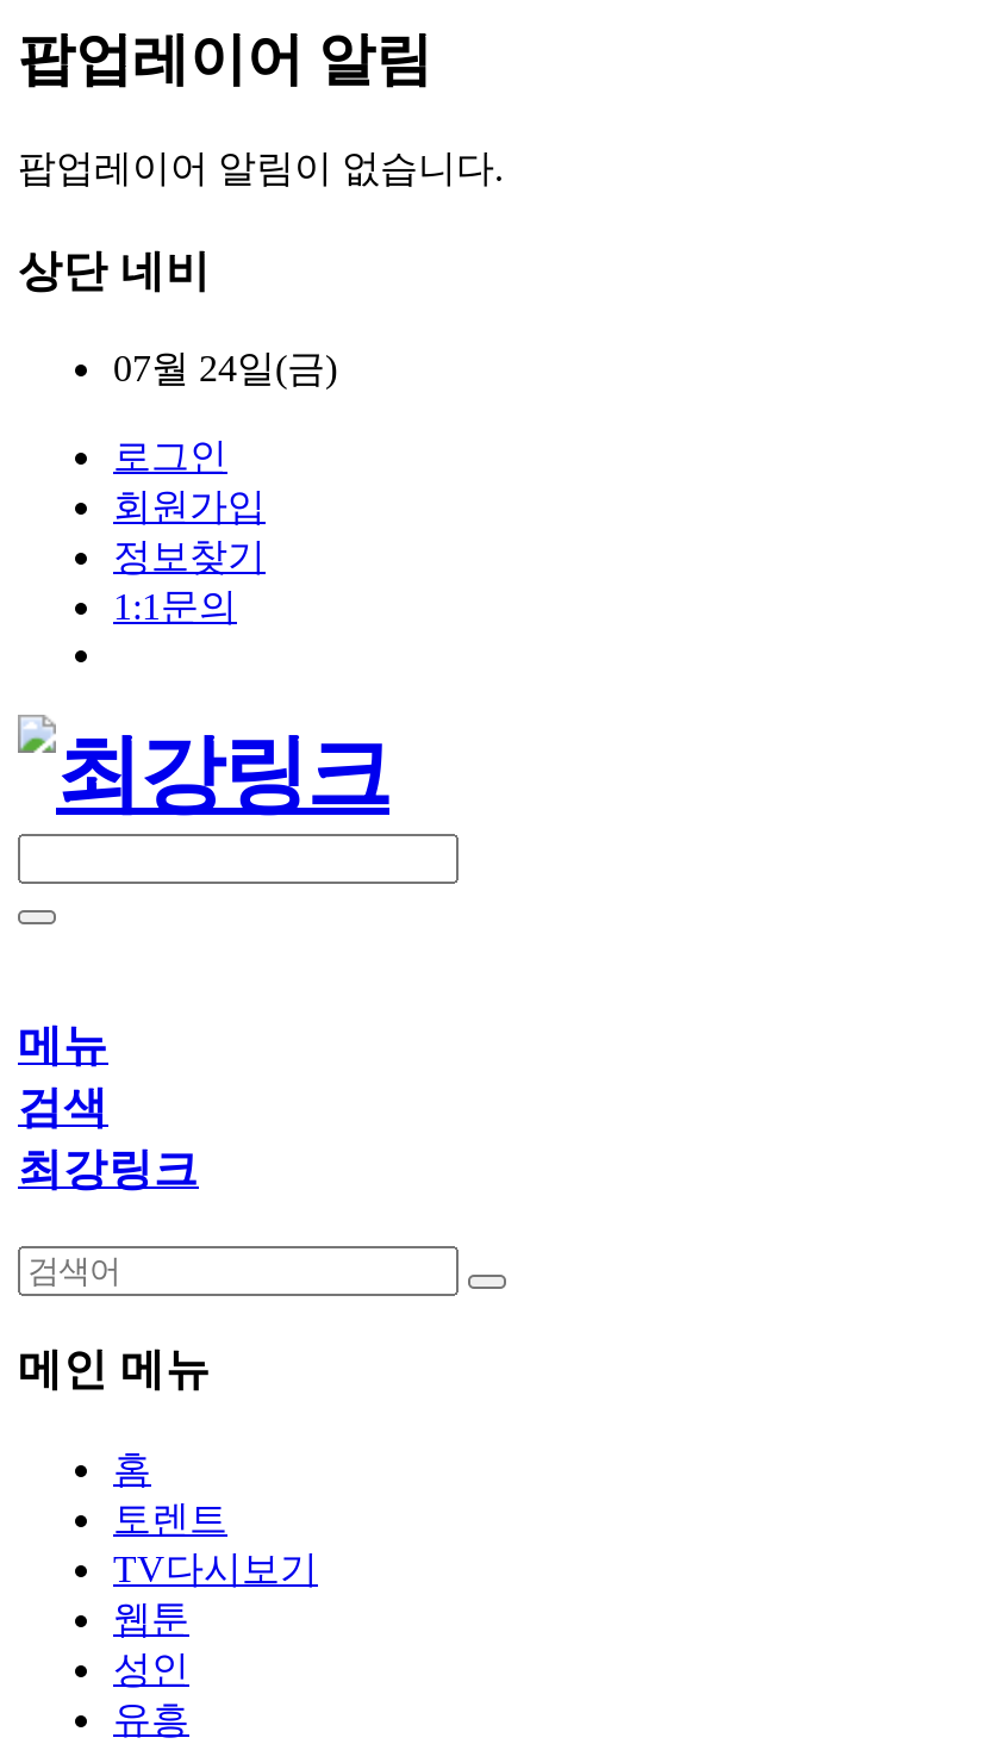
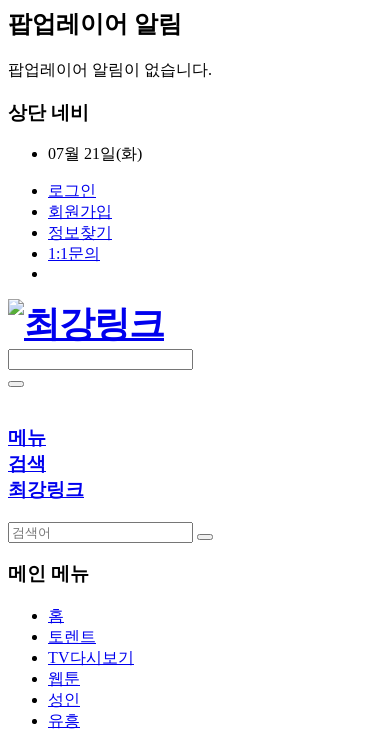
- 07월 24일(금)
+ 07월 21일(화)
